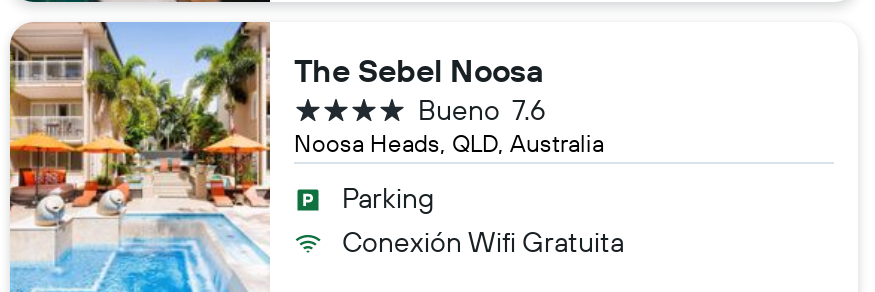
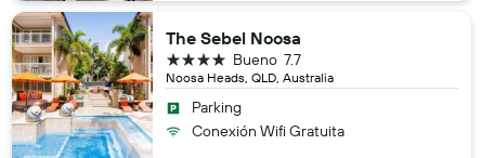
- 7.6
+ 7.7
